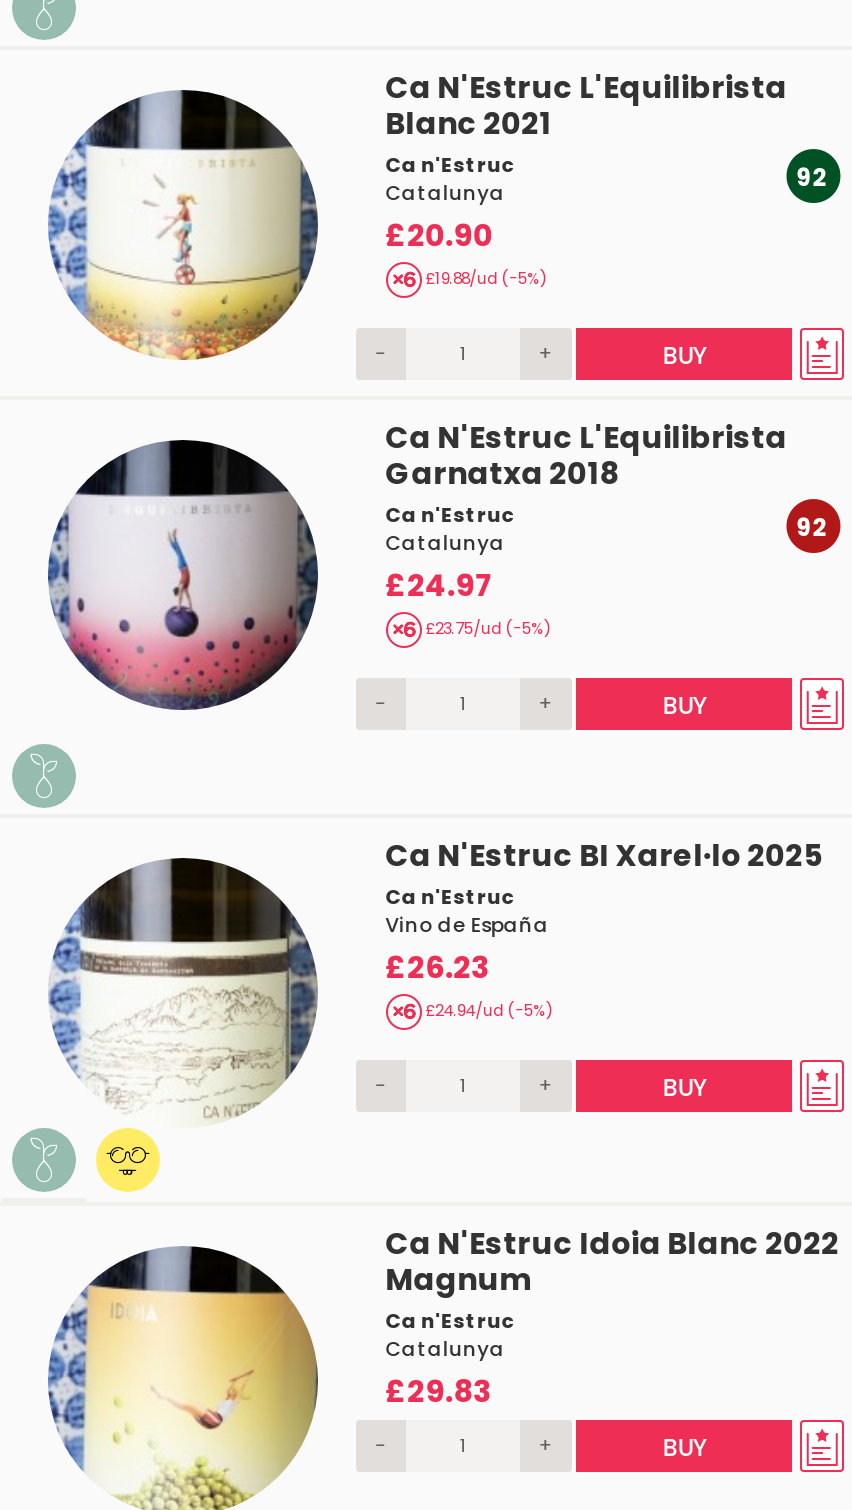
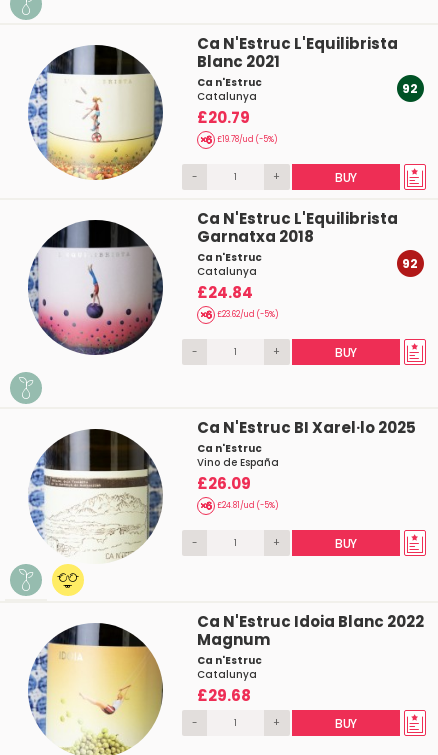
- £20.90
- £19.88/ud (-5%)
+ £20.79
+ £19.78/ud (-5%)

- £24.97
- £23.75/ud (-5%)
+ £24.84
+ £23.62/ud (-5%)

- £26.23
- £24.94/ud (-5%)
+ £26.09
+ £24.81/ud (-5%)

- £29.83
+ £29.68
